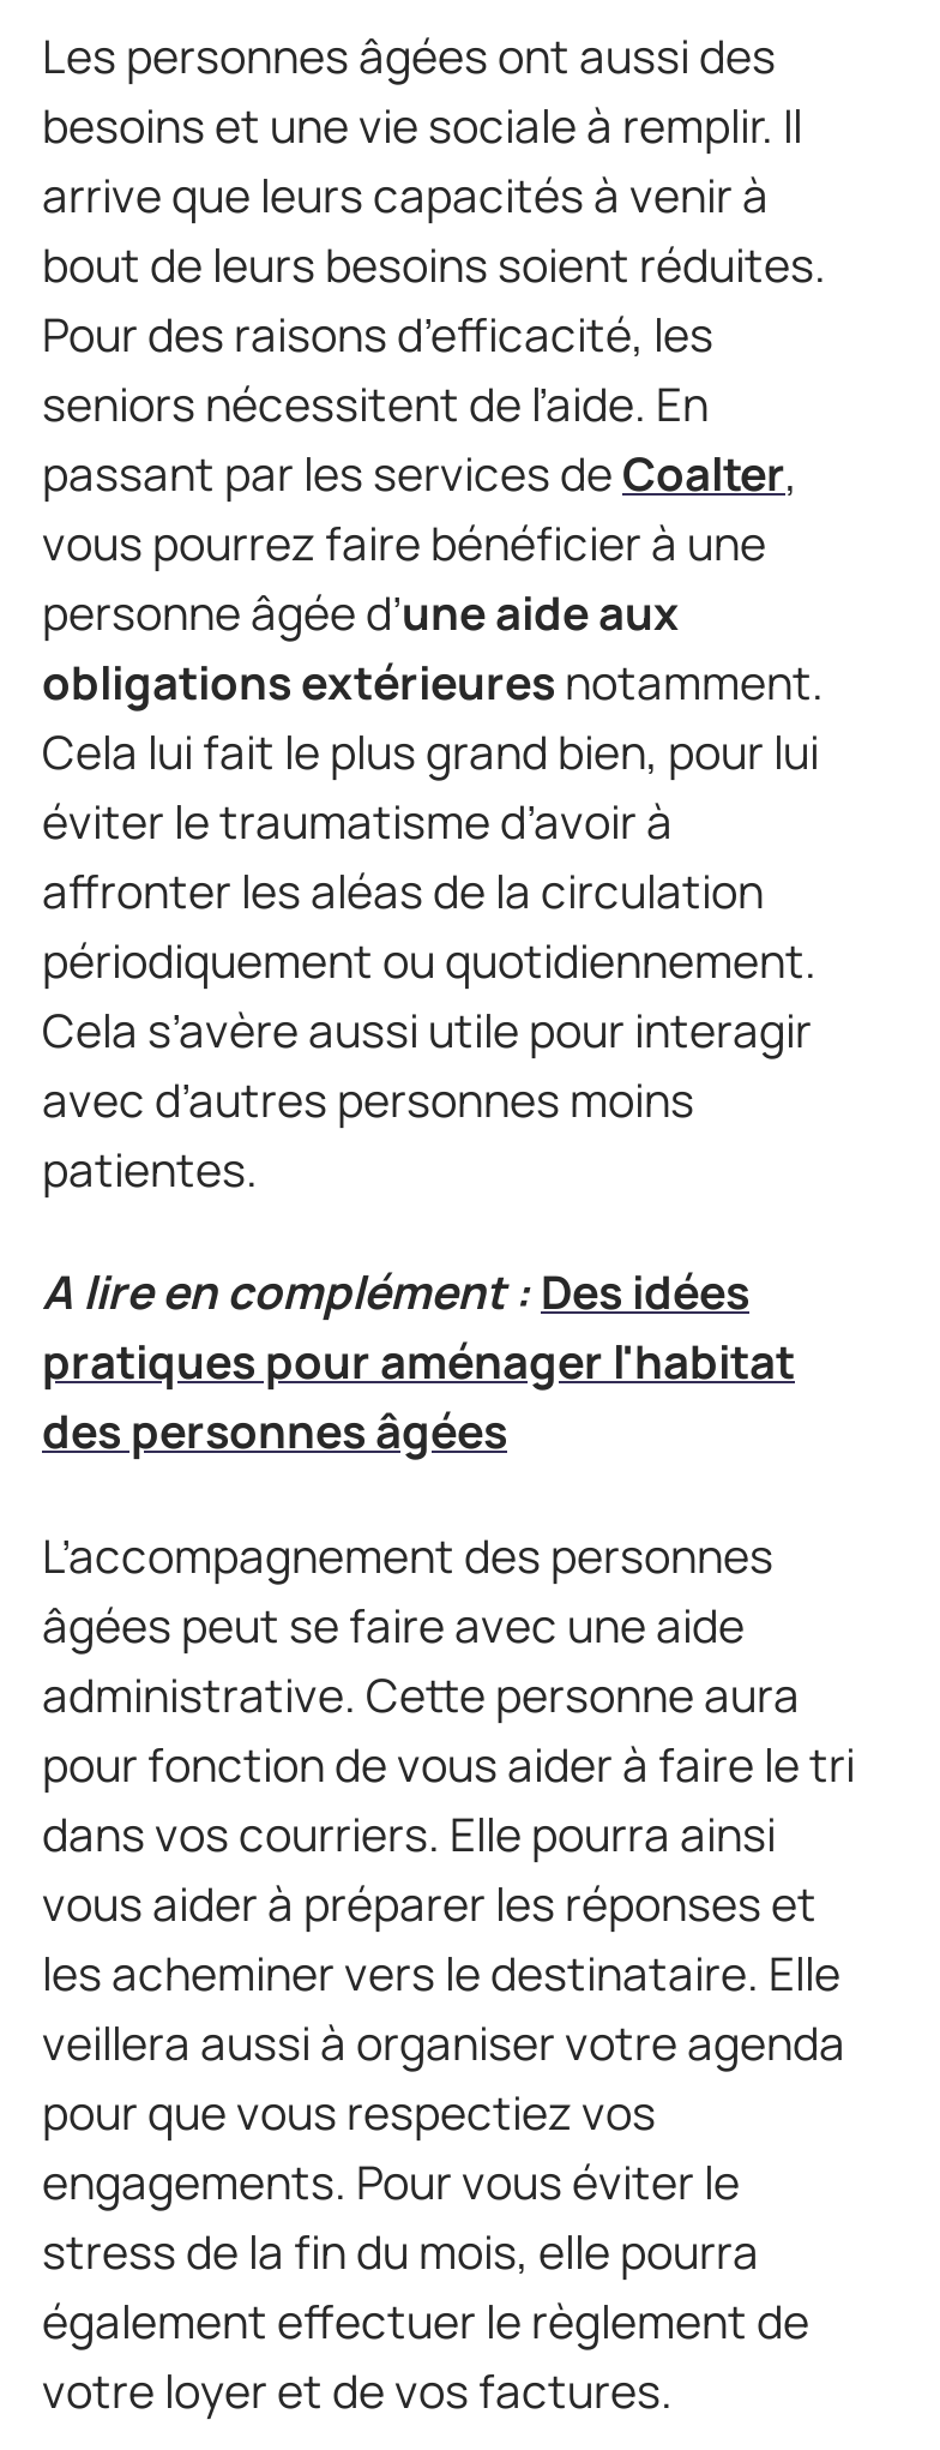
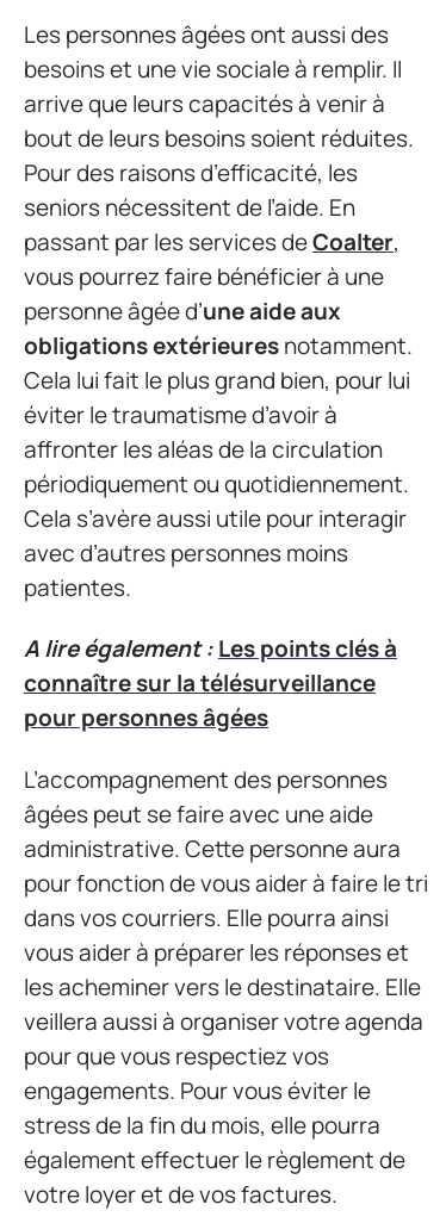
- A lire en complément : Des idées
- pratiques pour aménager l'habitat
- des personnes âgées
+ A lire également : Les points clés à
+ connaître sur la télésurveillance
+ pour personnes âgées
